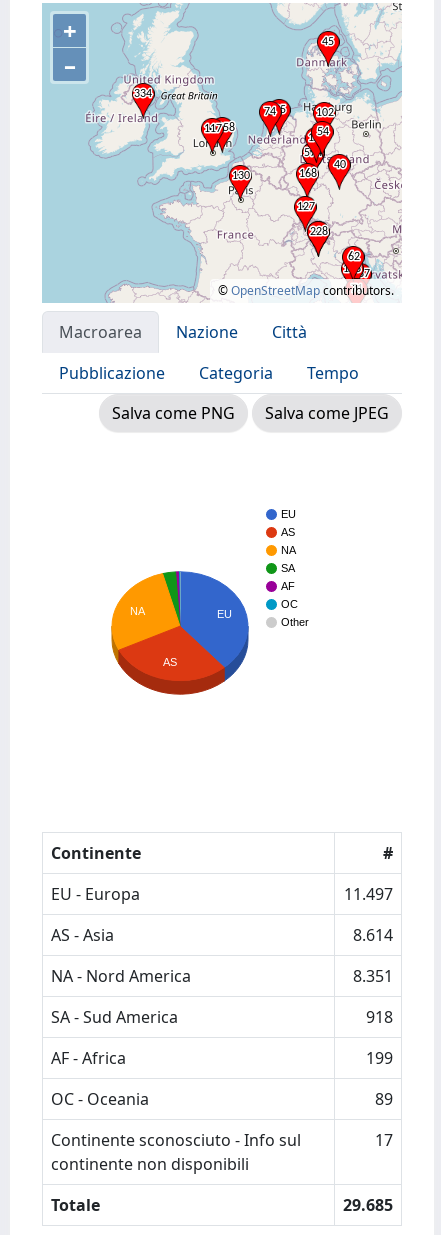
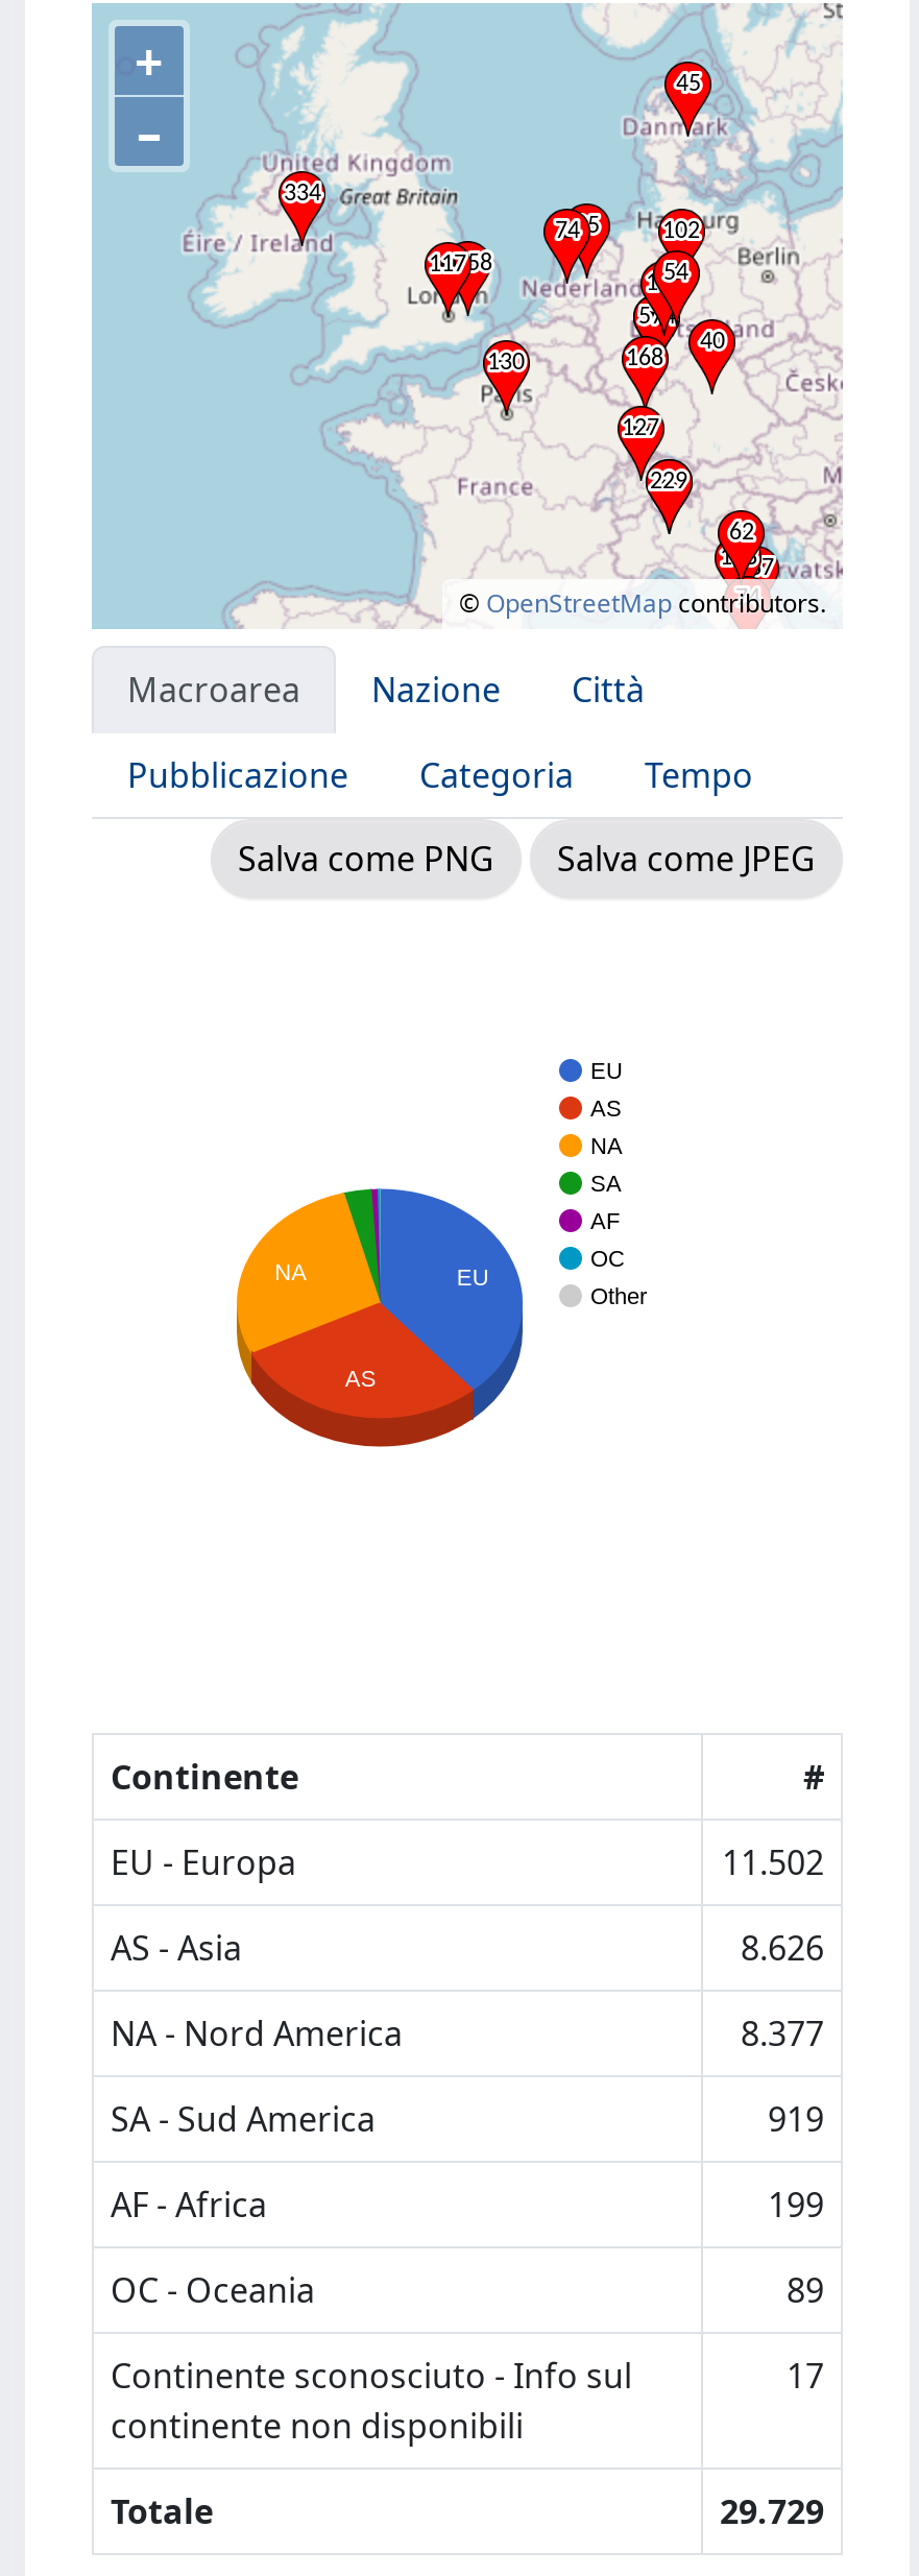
- 11.497
+ 11.502

- 8.614
+ 8.626

- 8.351
+ 8.377

- 918
+ 919

- 29.685
+ 29.729
